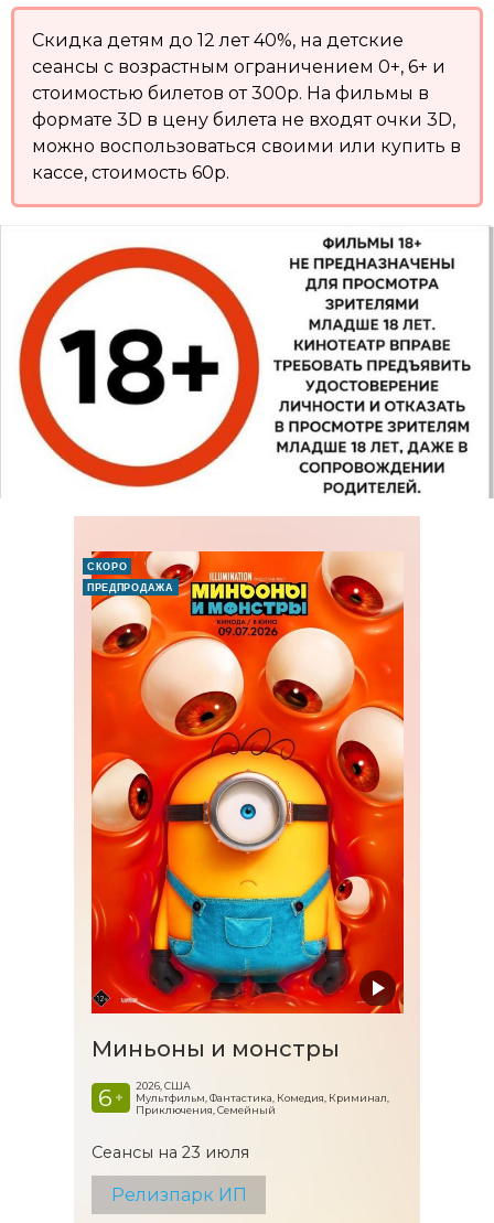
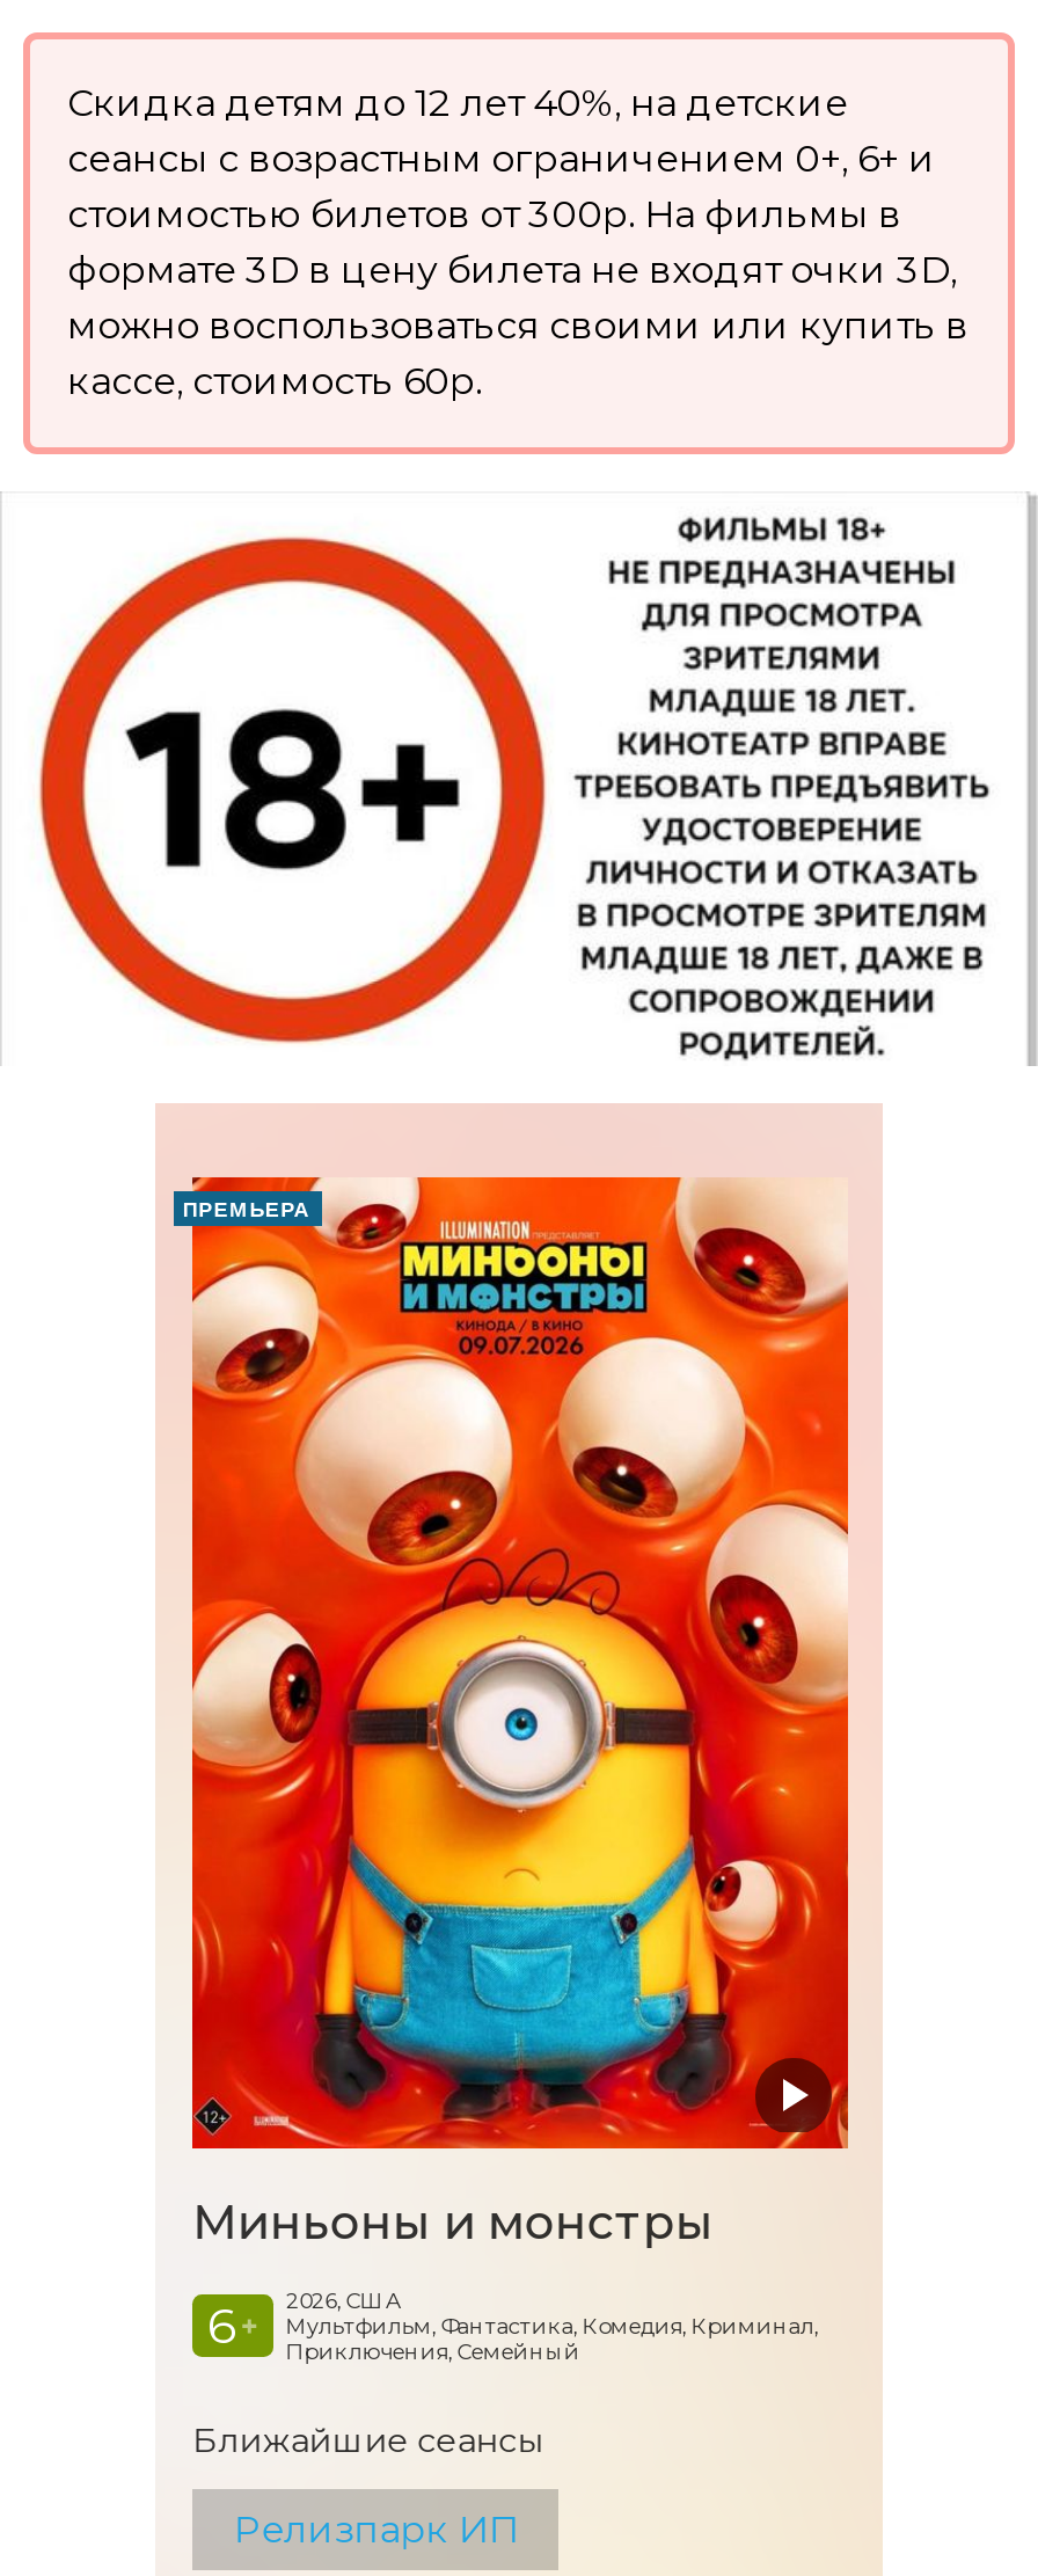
- СКОРО
- ПРЕДПРОДАЖА
+ ПРЕМЬЕРА

- Сеансы на 23 июля
+ Ближайшие сеансы
